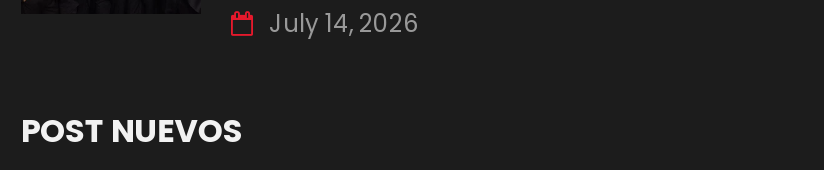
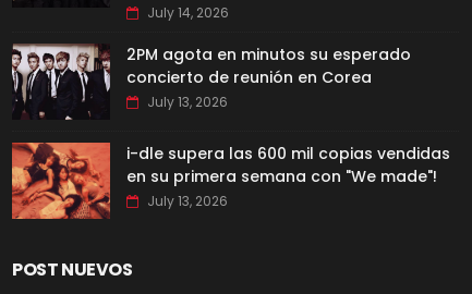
+ [image]
+ 2PM agota en minutos su esperado
+ concierto de reunión en Corea
+ July 13, 2026
+ i-dle supera las 600 mil copias vendidas
+ en su primera semana con "We made"!
+ July 13, 2026

+ [image]
